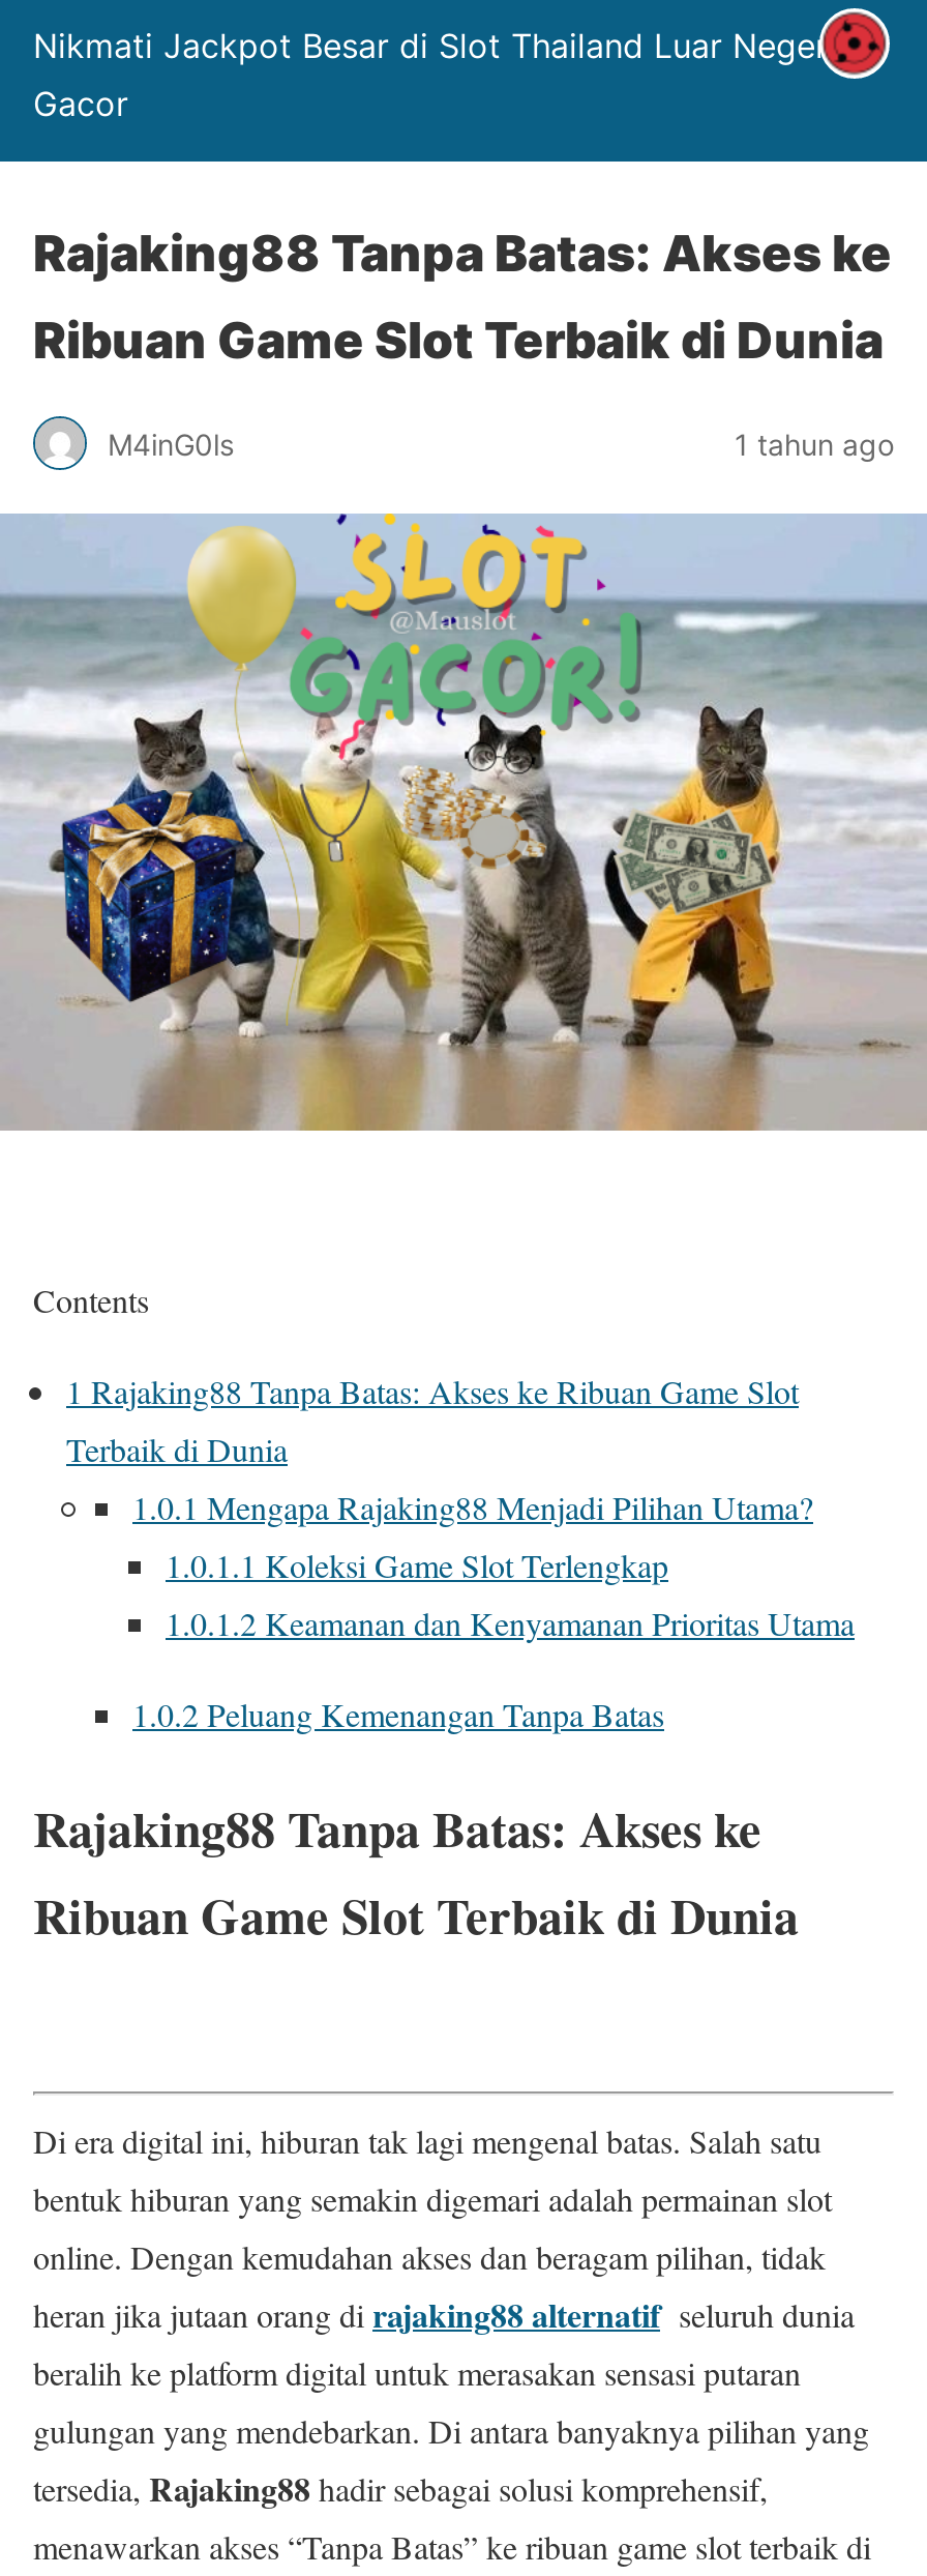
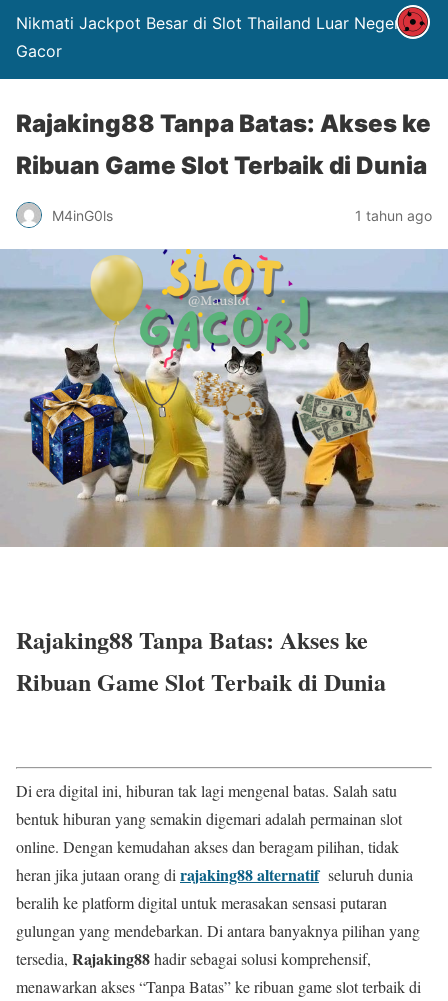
- Contents
- 1 Rajaking88 Tanpa Batas: Akses ke Ribuan Game Slot
- Terbaik di Dunia
- 1.0.1 Mengapa Rajaking88 Menjadi Pilihan Utama?
- 1.0.1.1 Koleksi Game Slot Terlengkap
- 1.0.1.2 Keamanan dan Kenyamanan Prioritas Utama
- 1.0.2 Peluang Kemenangan Tanpa Batas
